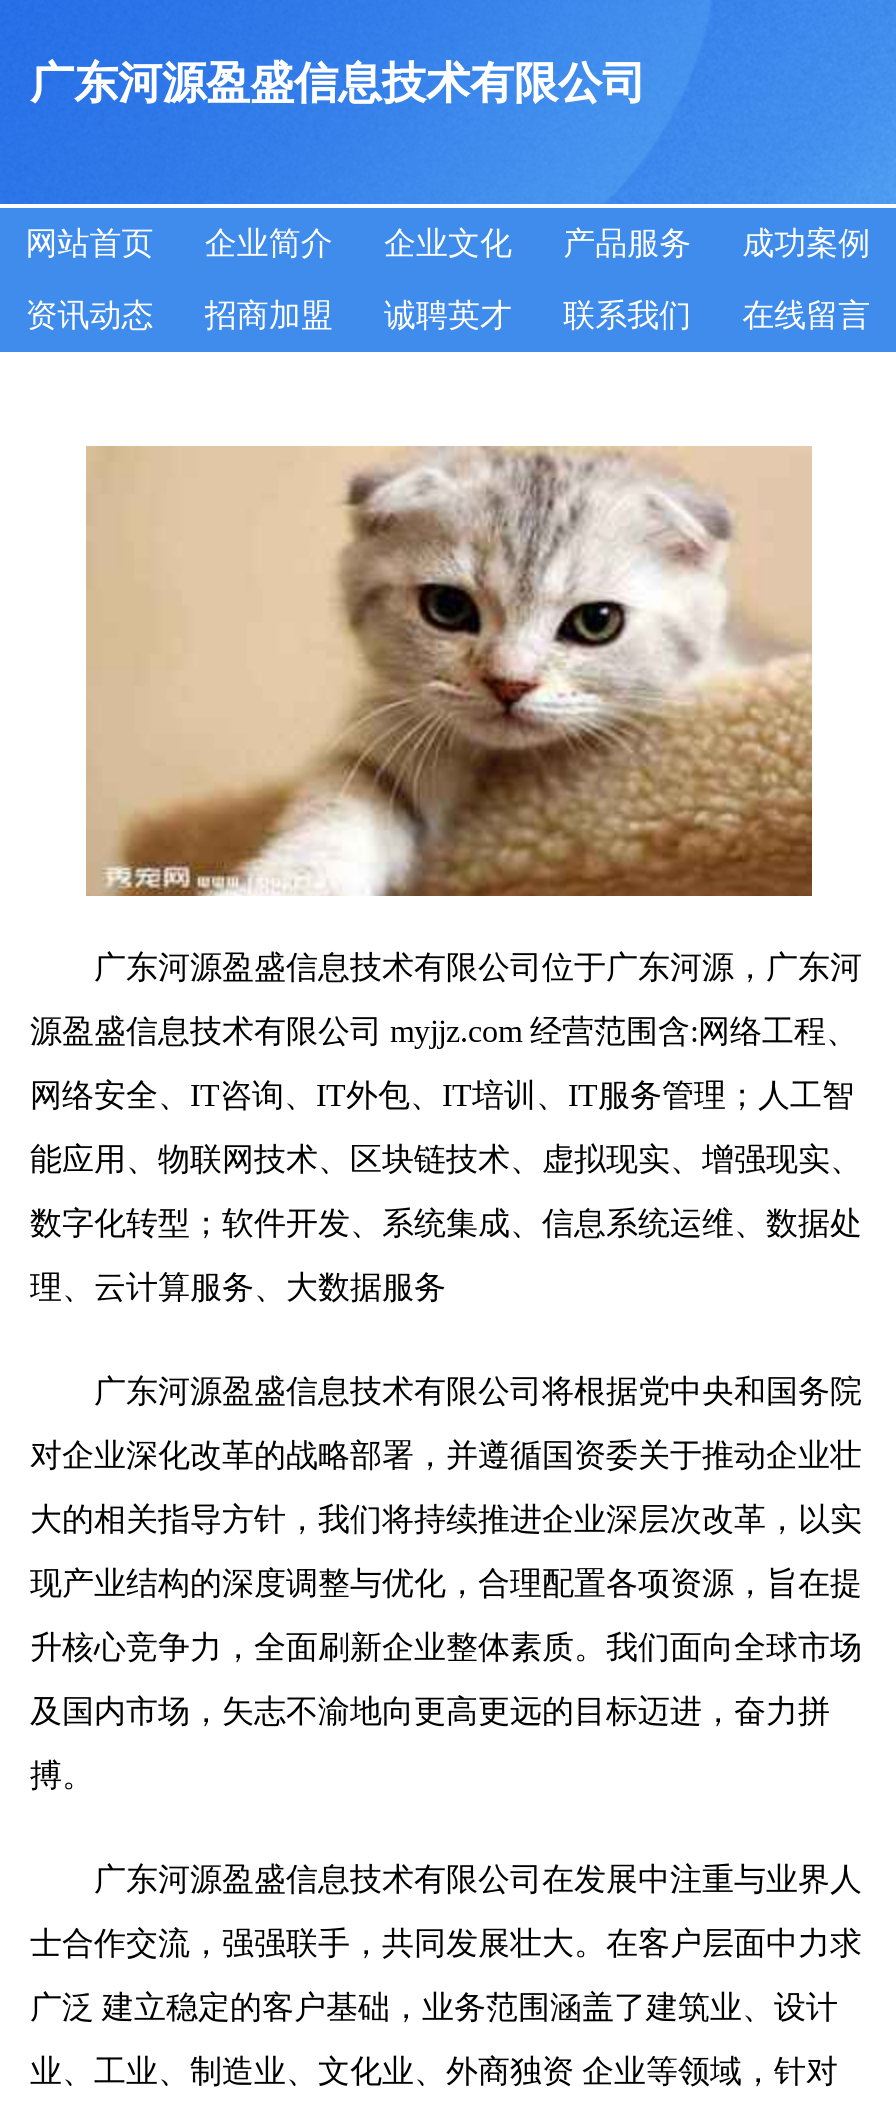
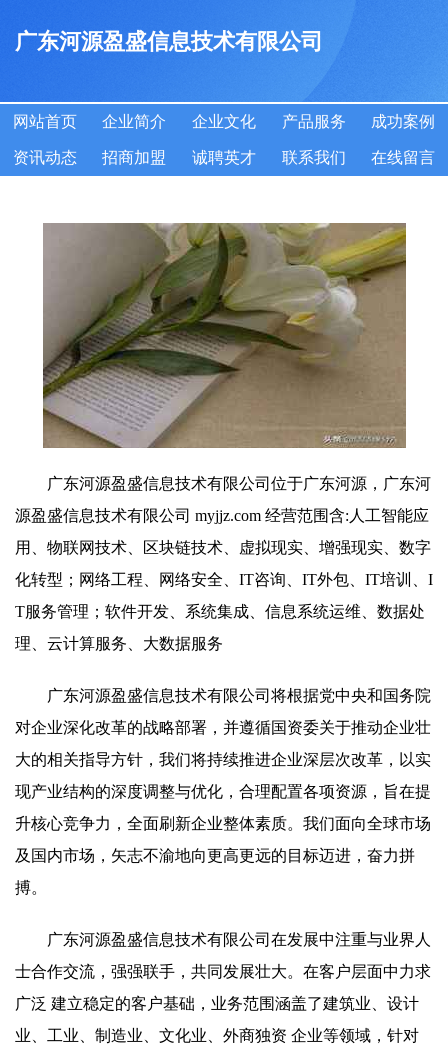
- [image]
+ [image]

- 源盈盛信息技术有限公司 myjjz.com 经营范围含:网络工程、
+ 源盈盛信息技术有限公司 myjjz.com 经营范围含:人工智能应

- 网络安全、IT咨询、IT外包、IT培训、IT服务管理；人工智
+ 用、物联网技术、区块链技术、虚拟现实、增强现实、数字

- 能应用、物联网技术、区块链技术、虚拟现实、增强现实、
+ 化转型；网络工程、网络安全、IT咨询、IT外包、IT培训、I

- 数字化转型；软件开发、系统集成、信息系统运维、数据处
+ T服务管理；软件开发、系统集成、信息系统运维、数据处
